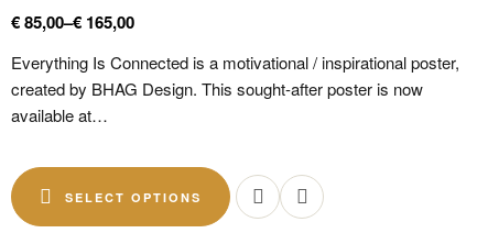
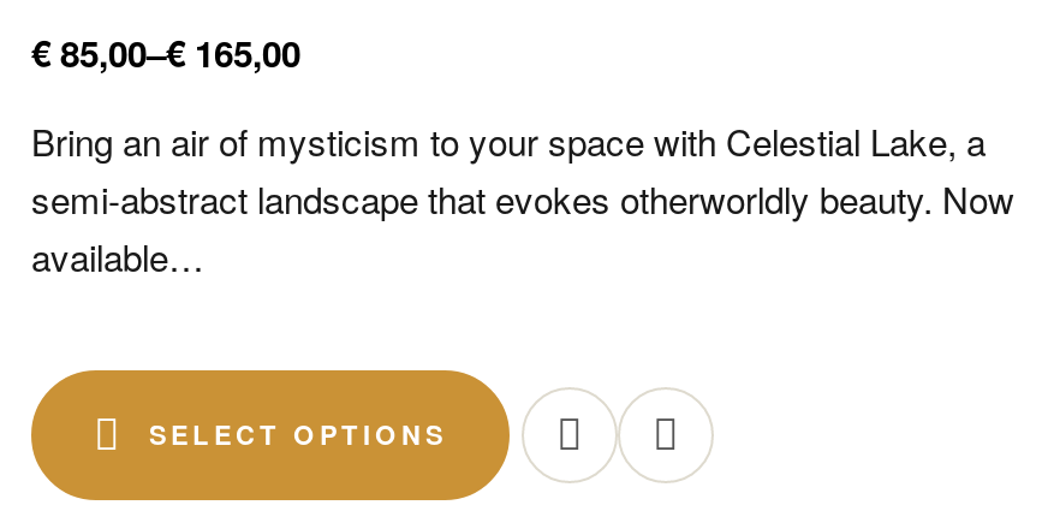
- Everything Is Connected is a motivational / inspirational poster,
- created by BHAG Design. This sought-after poster is now
- available at…
+ Bring an air of mysticism to your space with Celestial Lake, a
+ semi-abstract landscape that evokes otherworldly beauty. Now
+ available…
